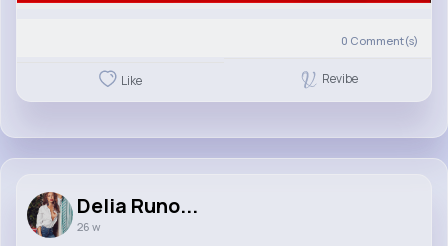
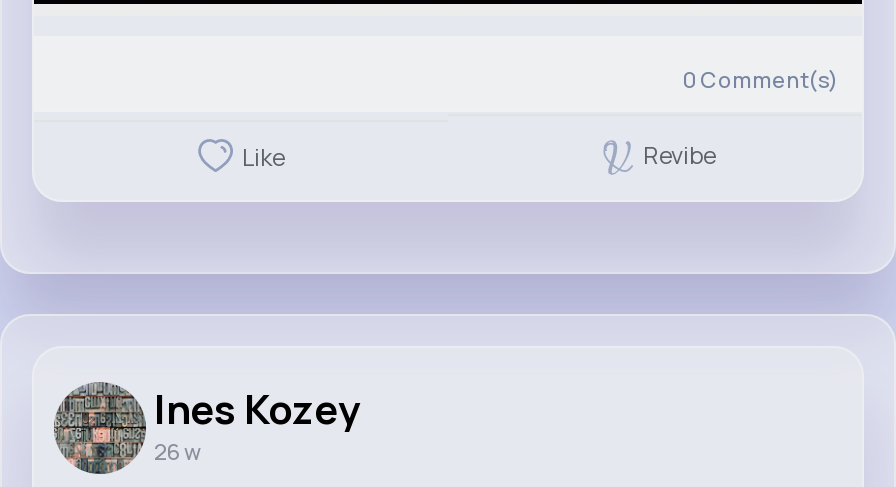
- [image]
- Delia Runo...
+ [image]
+ Ines Kozey
